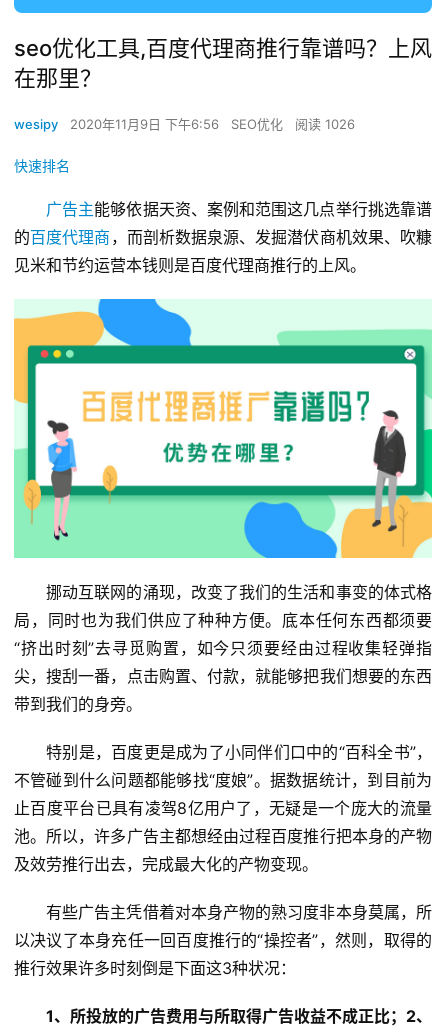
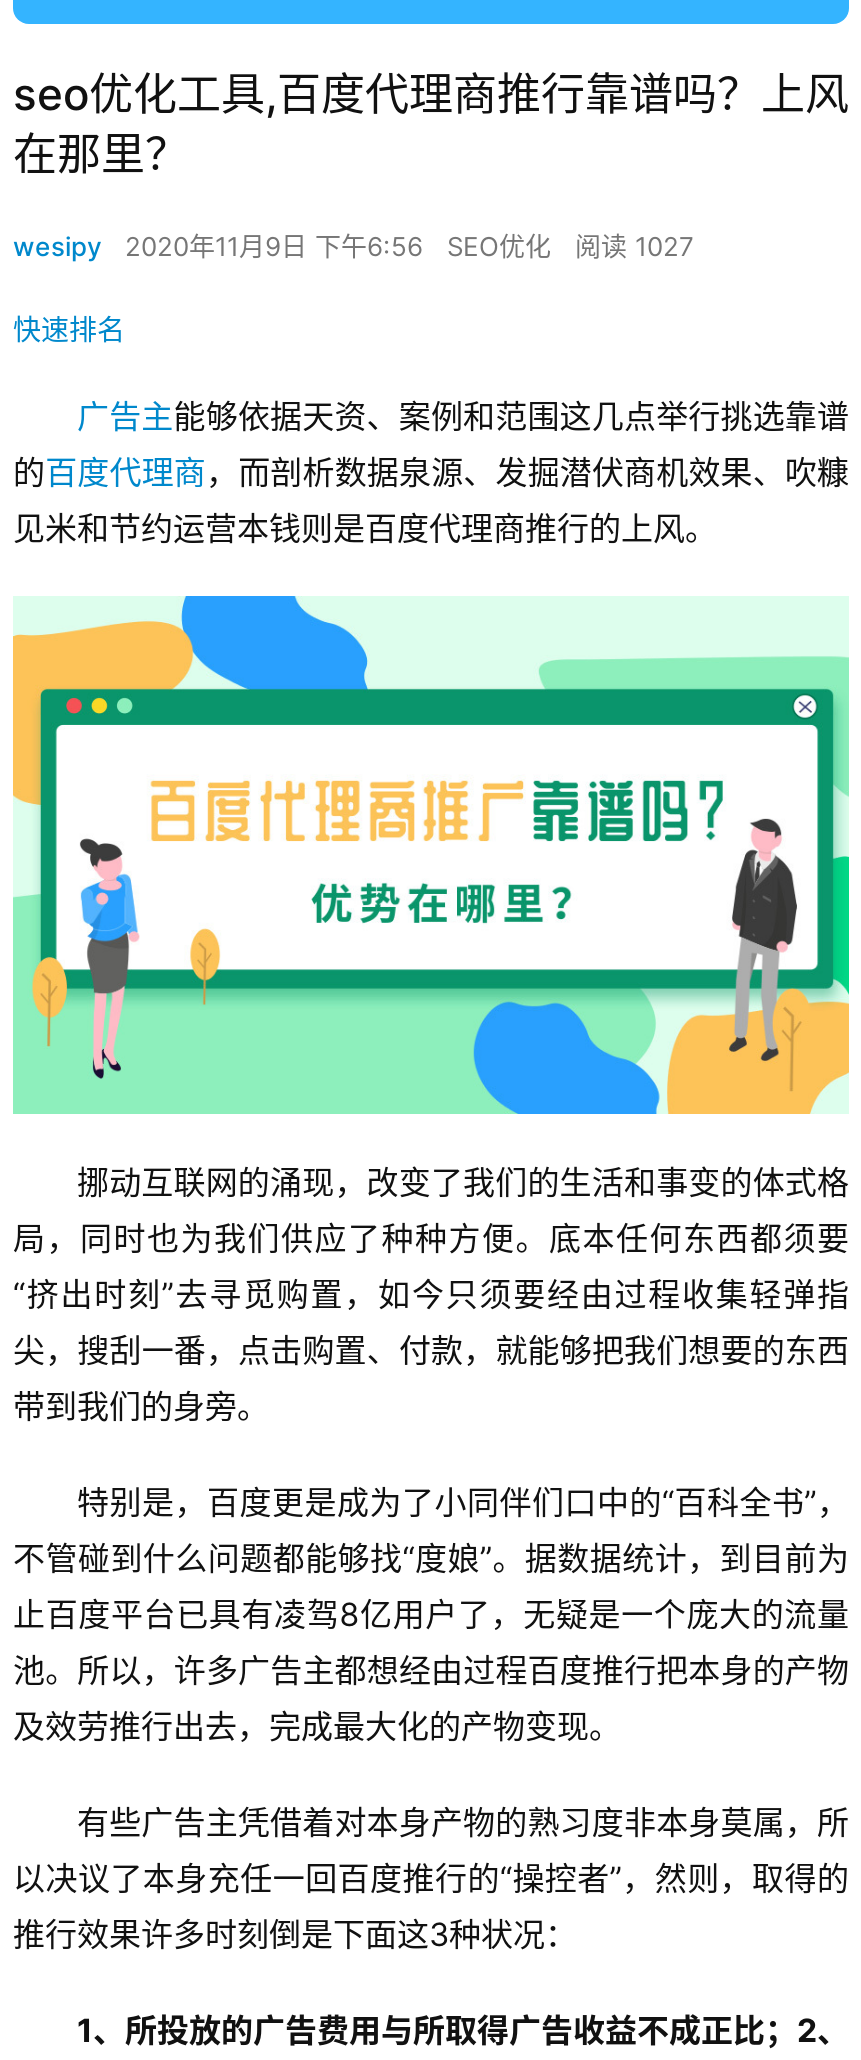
- wesipy 2020年11月9日 下午6:56 SEO优化 阅读 1026
+ wesipy 2020年11月9日 下午6:56 SEO优化 阅读 1027
